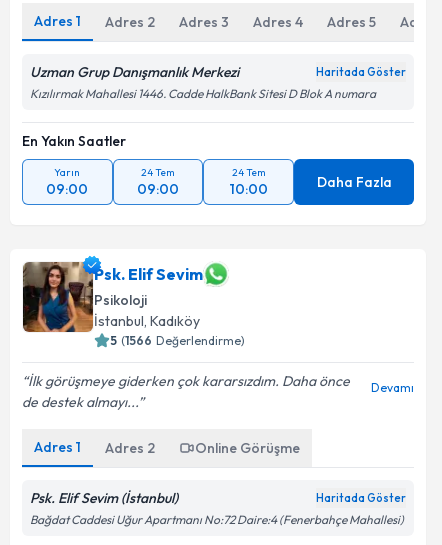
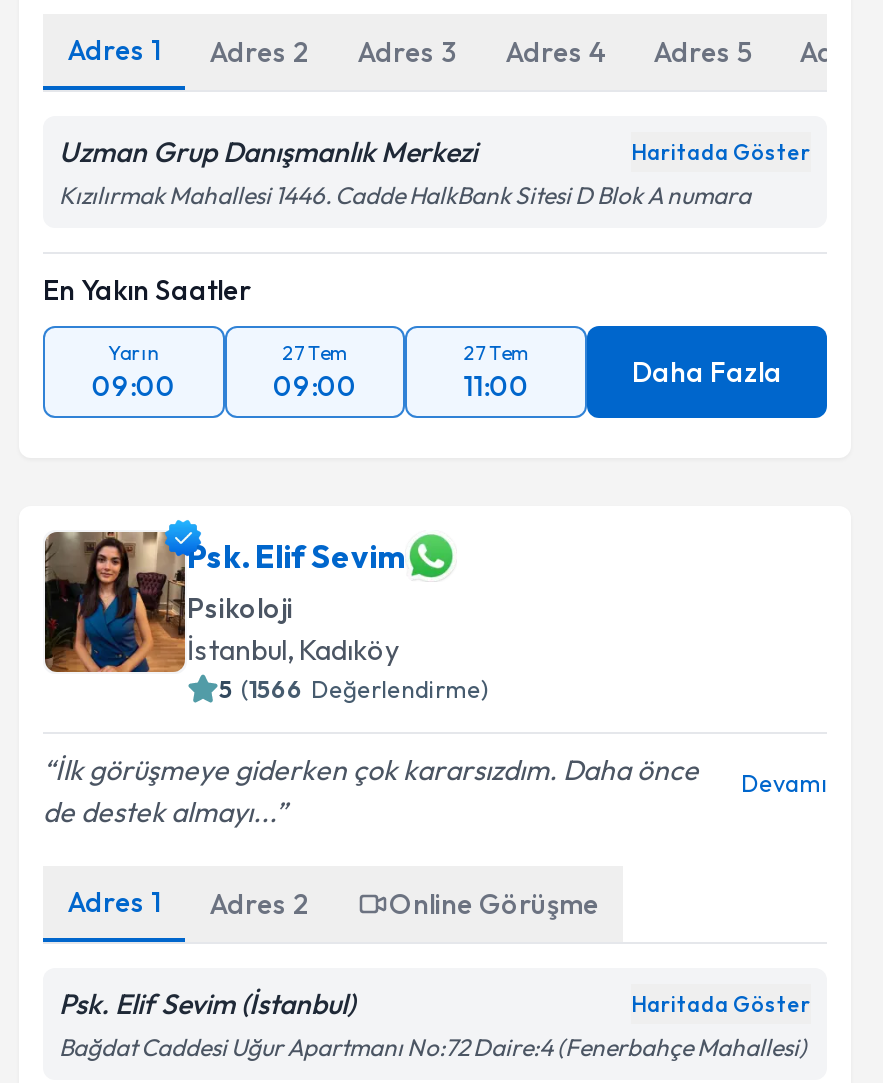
- 24 Tem
+ 27 Tem

- 24 Tem
+ 27 Tem

- 10:00
+ 11:00
